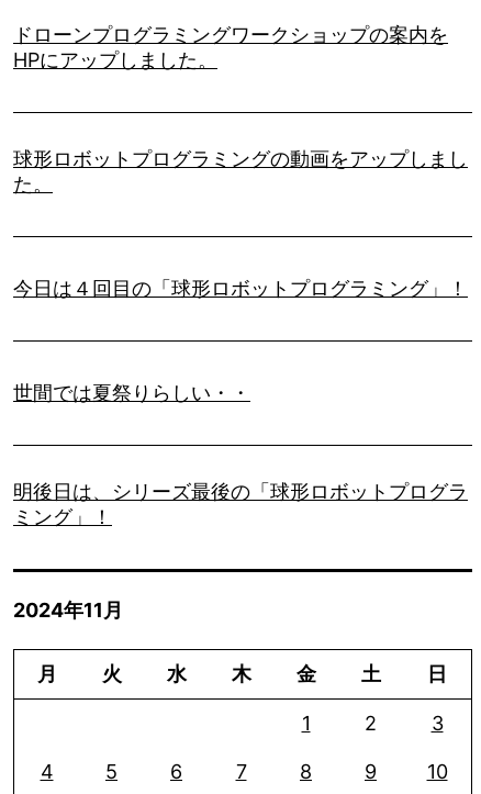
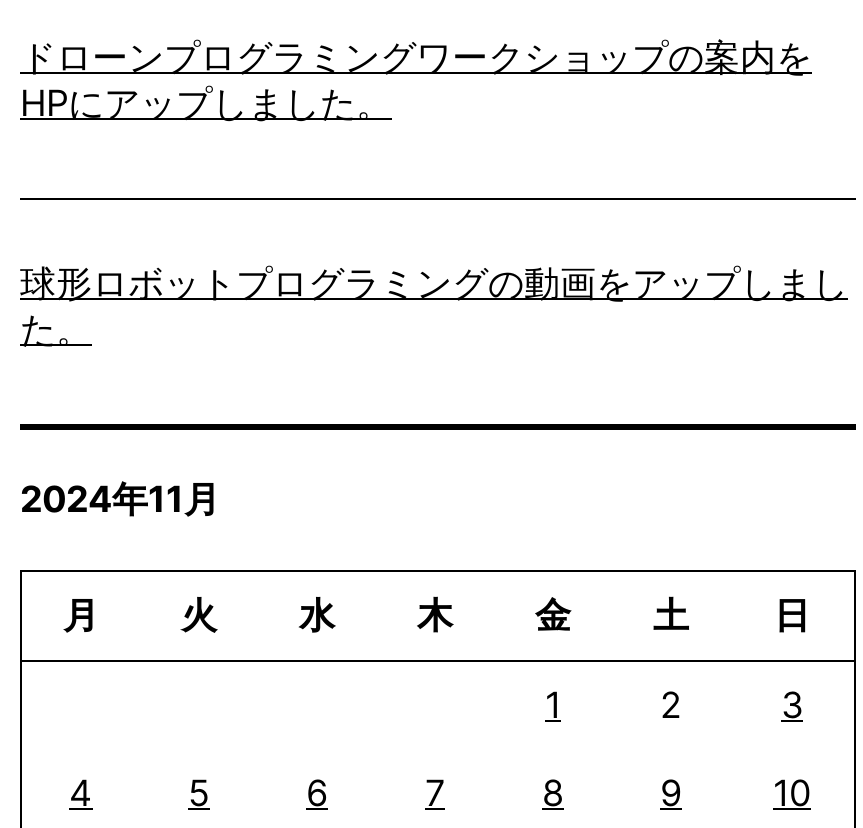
- 今日は４回目の「球形ロボットプログラミング」！

- 世間では夏祭りらしい・・

- 明後日は、シリーズ最後の「球形ロボットプログラ
- ミング」！
